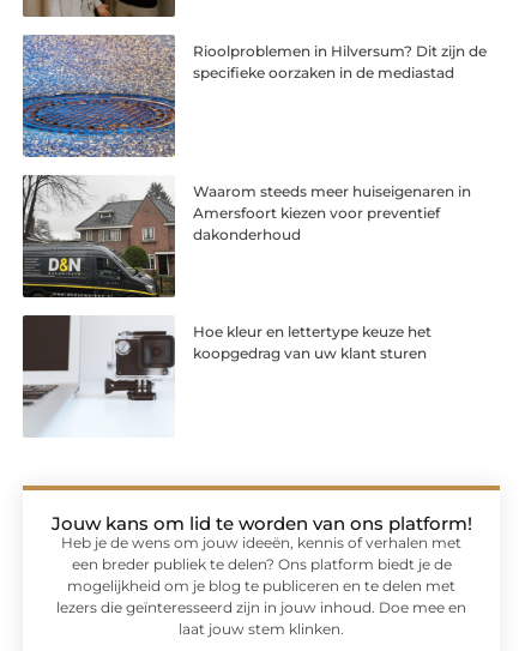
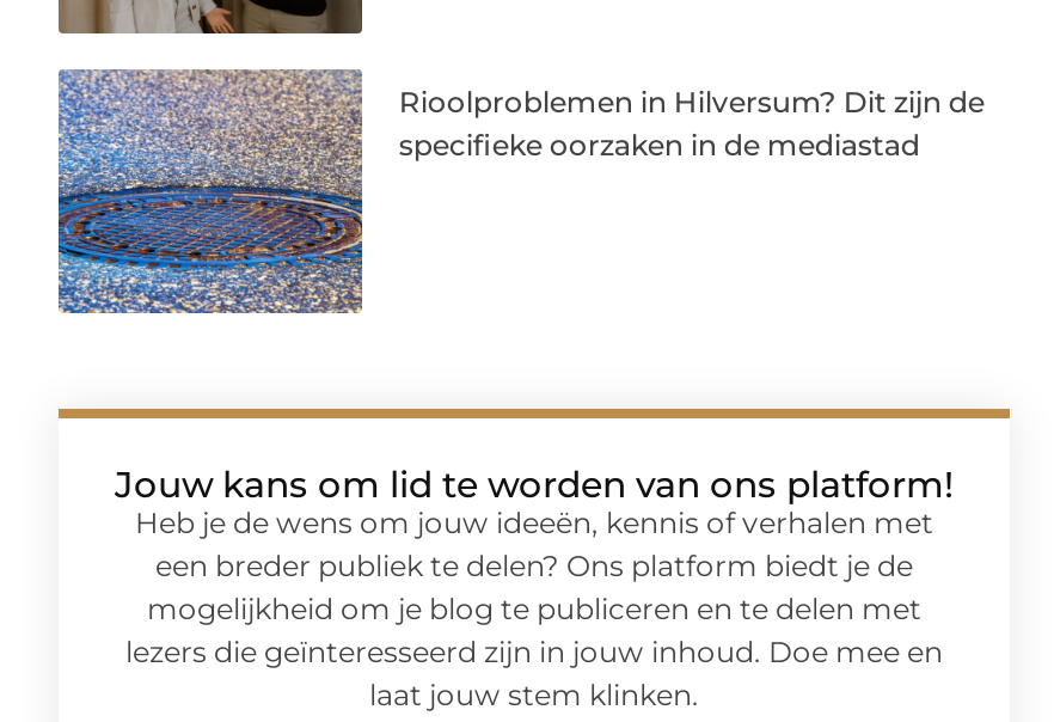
- [image]
- Waarom steeds meer huiseigenaren in
- Amersfoort kiezen voor preventief
- dakonderhoud

- [image]
- Hoe kleur en lettertype keuze het
- koopgedrag van uw klant sturen
